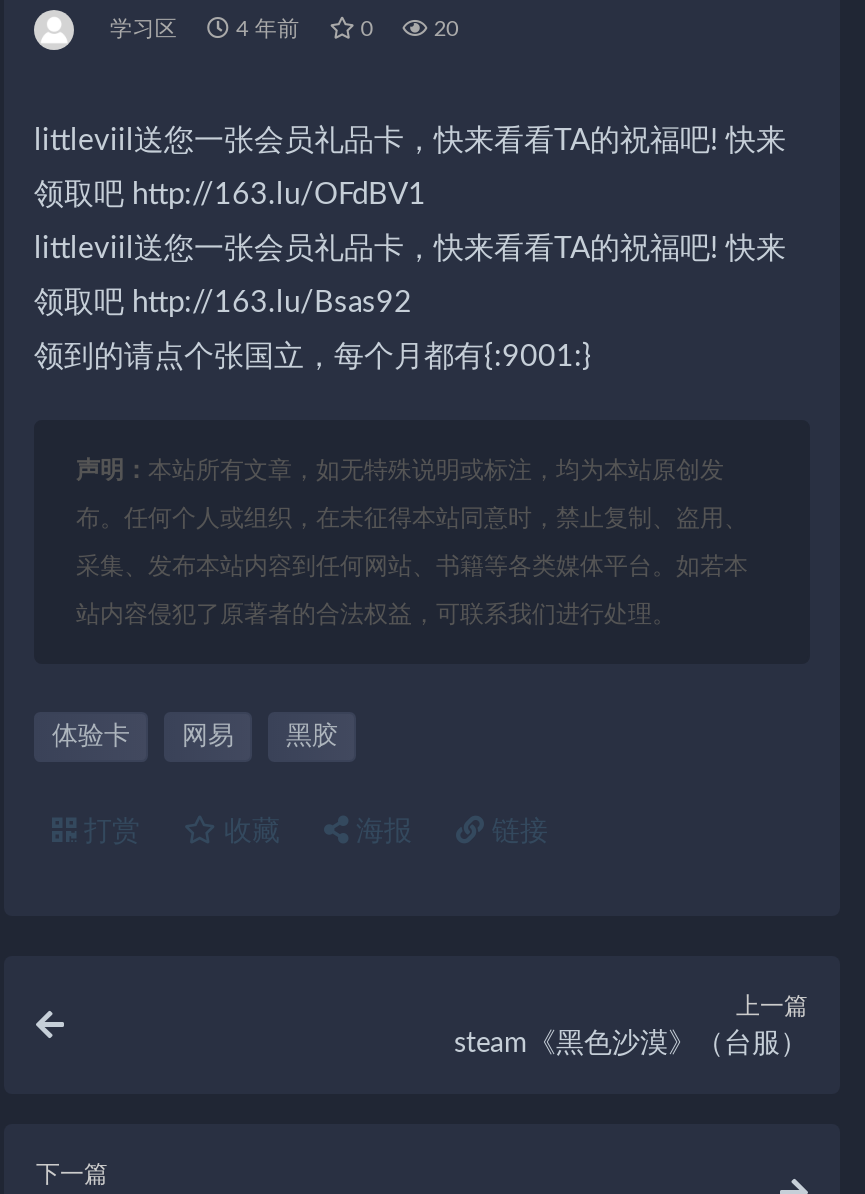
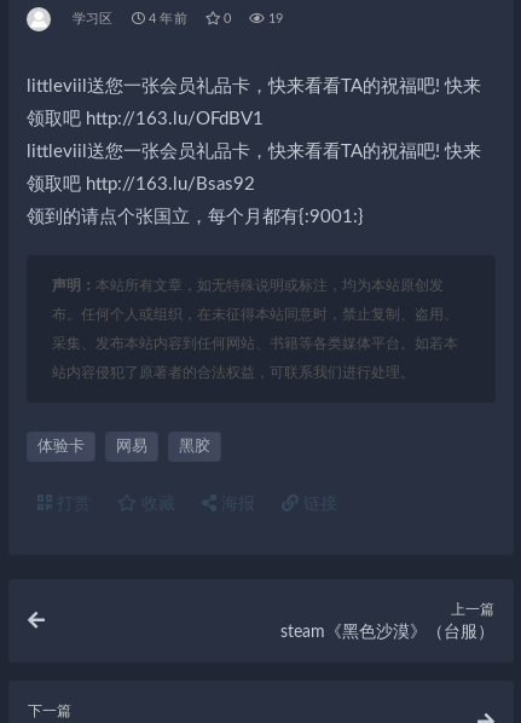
- 20
+ 19
